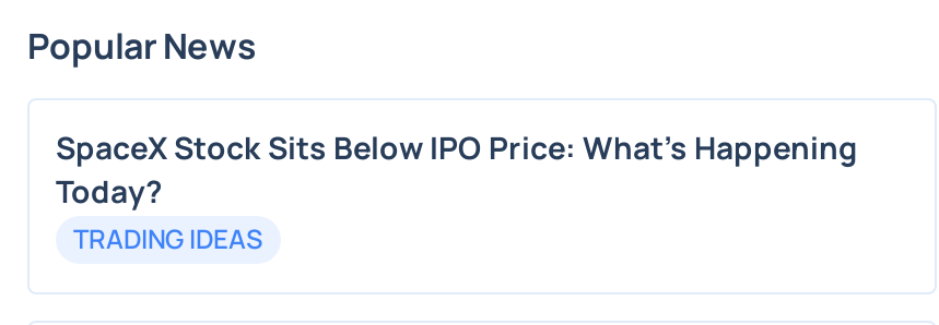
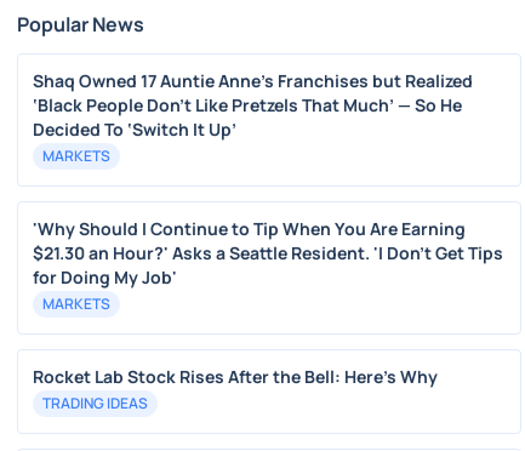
- SpaceX Stock Sits Below IPO Price: What's Happening
- Today?
+ Shaq Owned 17 Auntie Anne’s Franchises but Realized
+ ‘Black People Don’t Like Pretzels That Much’ — So He
+ Decided To ‘Switch It Up’
+ MARKETS
+ 'Why Should I Continue to Tip When You Are Earning
+ $21.30 an Hour?' Asks a Seattle Resident. 'I Don't Get Tips
+ for Doing My Job'
+ MARKETS
+ Rocket Lab Stock Rises After the Bell: Here's Why
